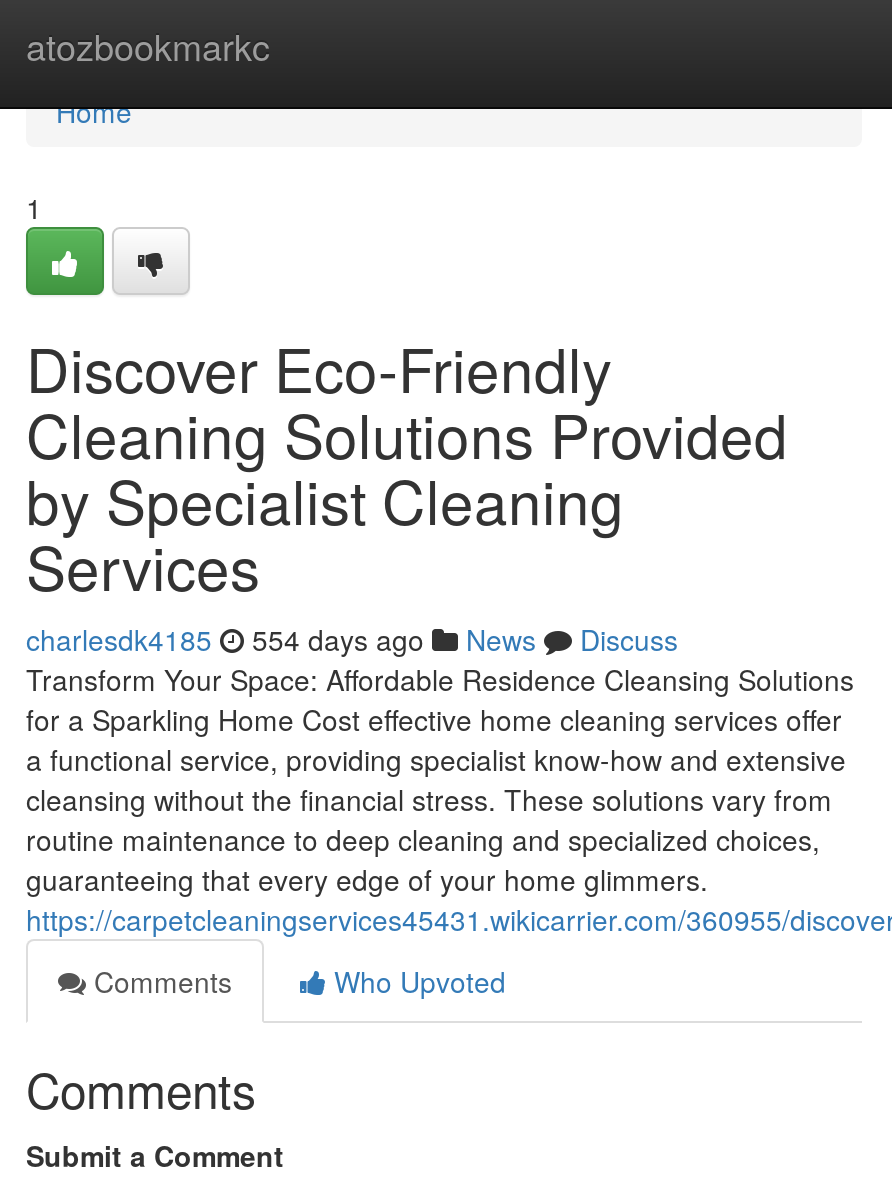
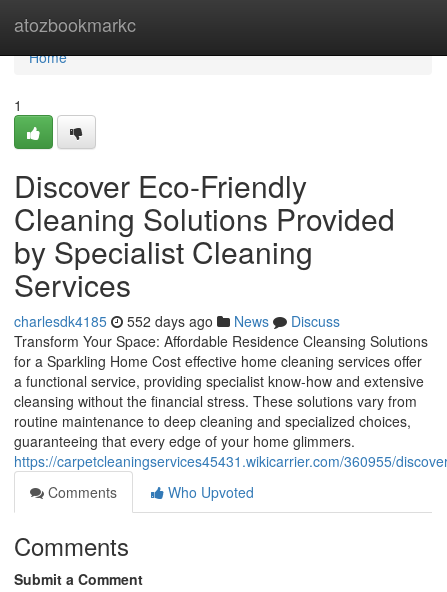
- charlesdk4185 554 days ago News Discuss
+ charlesdk4185 552 days ago News Discuss
